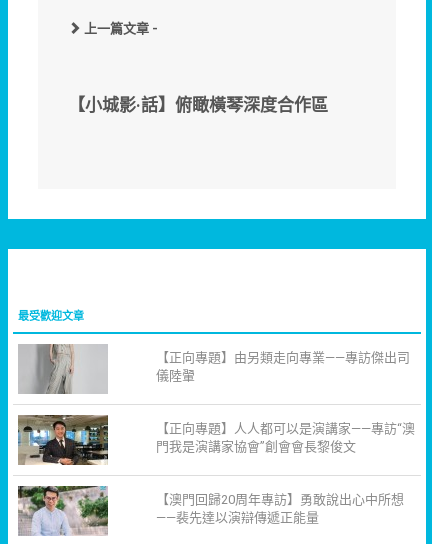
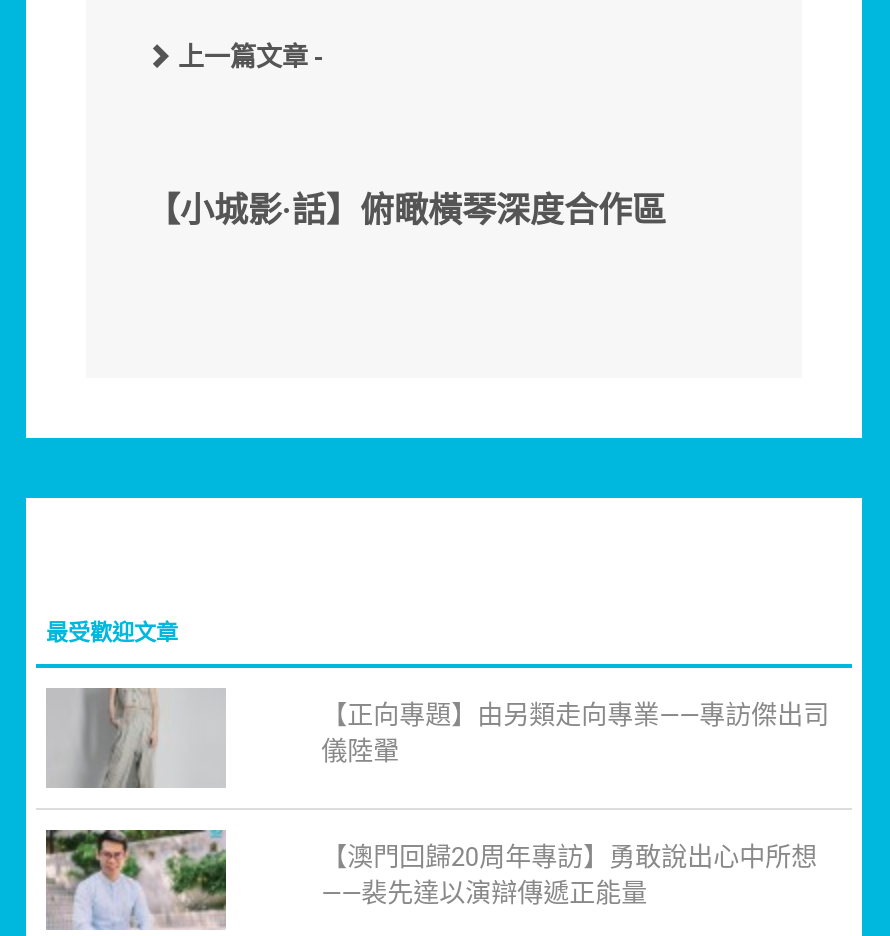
- [image]

- 【正向專題】人人都可以是演講家——專訪“澳
- 門我是演講家協會”創會會長黎俊文
